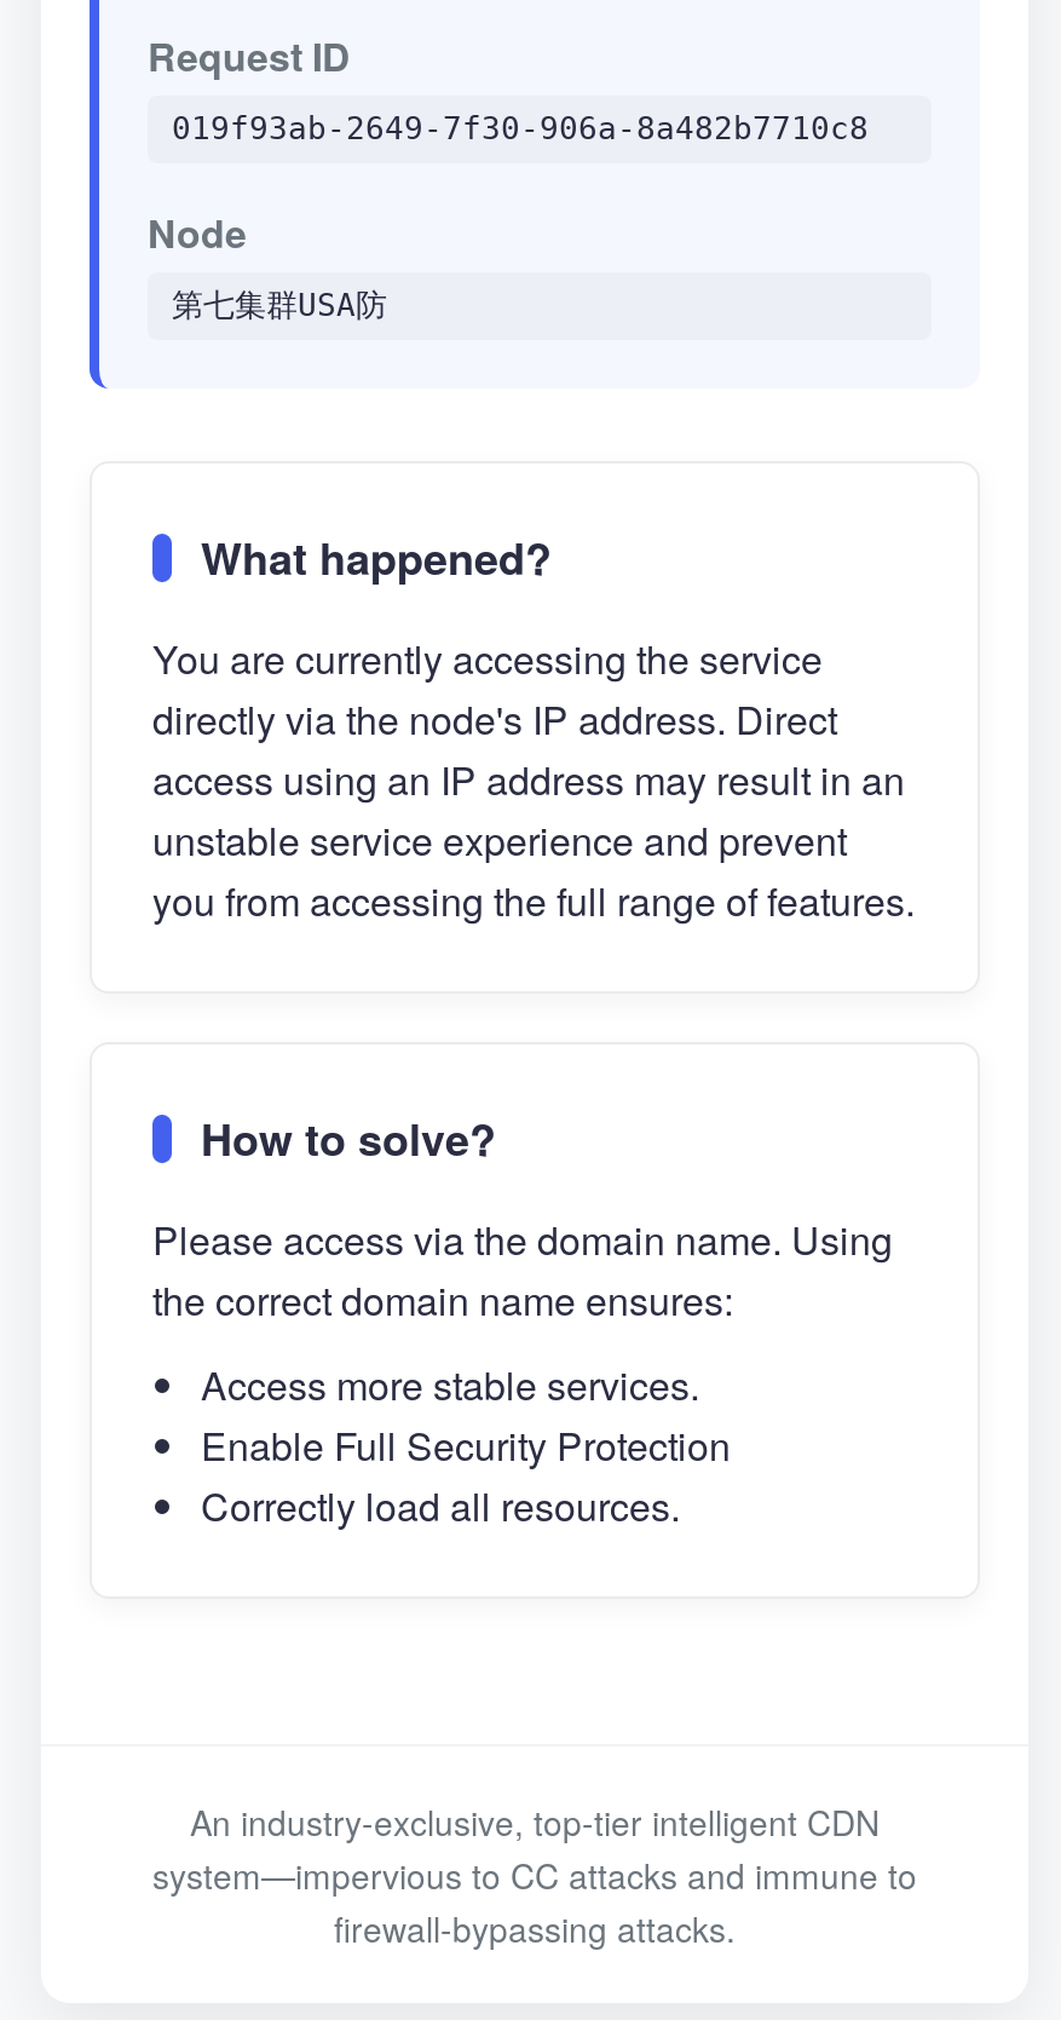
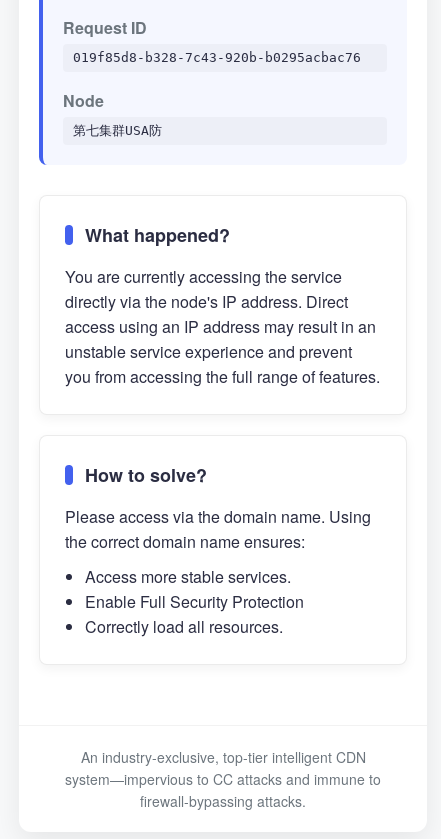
- 019f93ab-2649-7f30-906a-8a482b7710c8
+ 019f85d8-b328-7c43-920b-b0295acbac76
